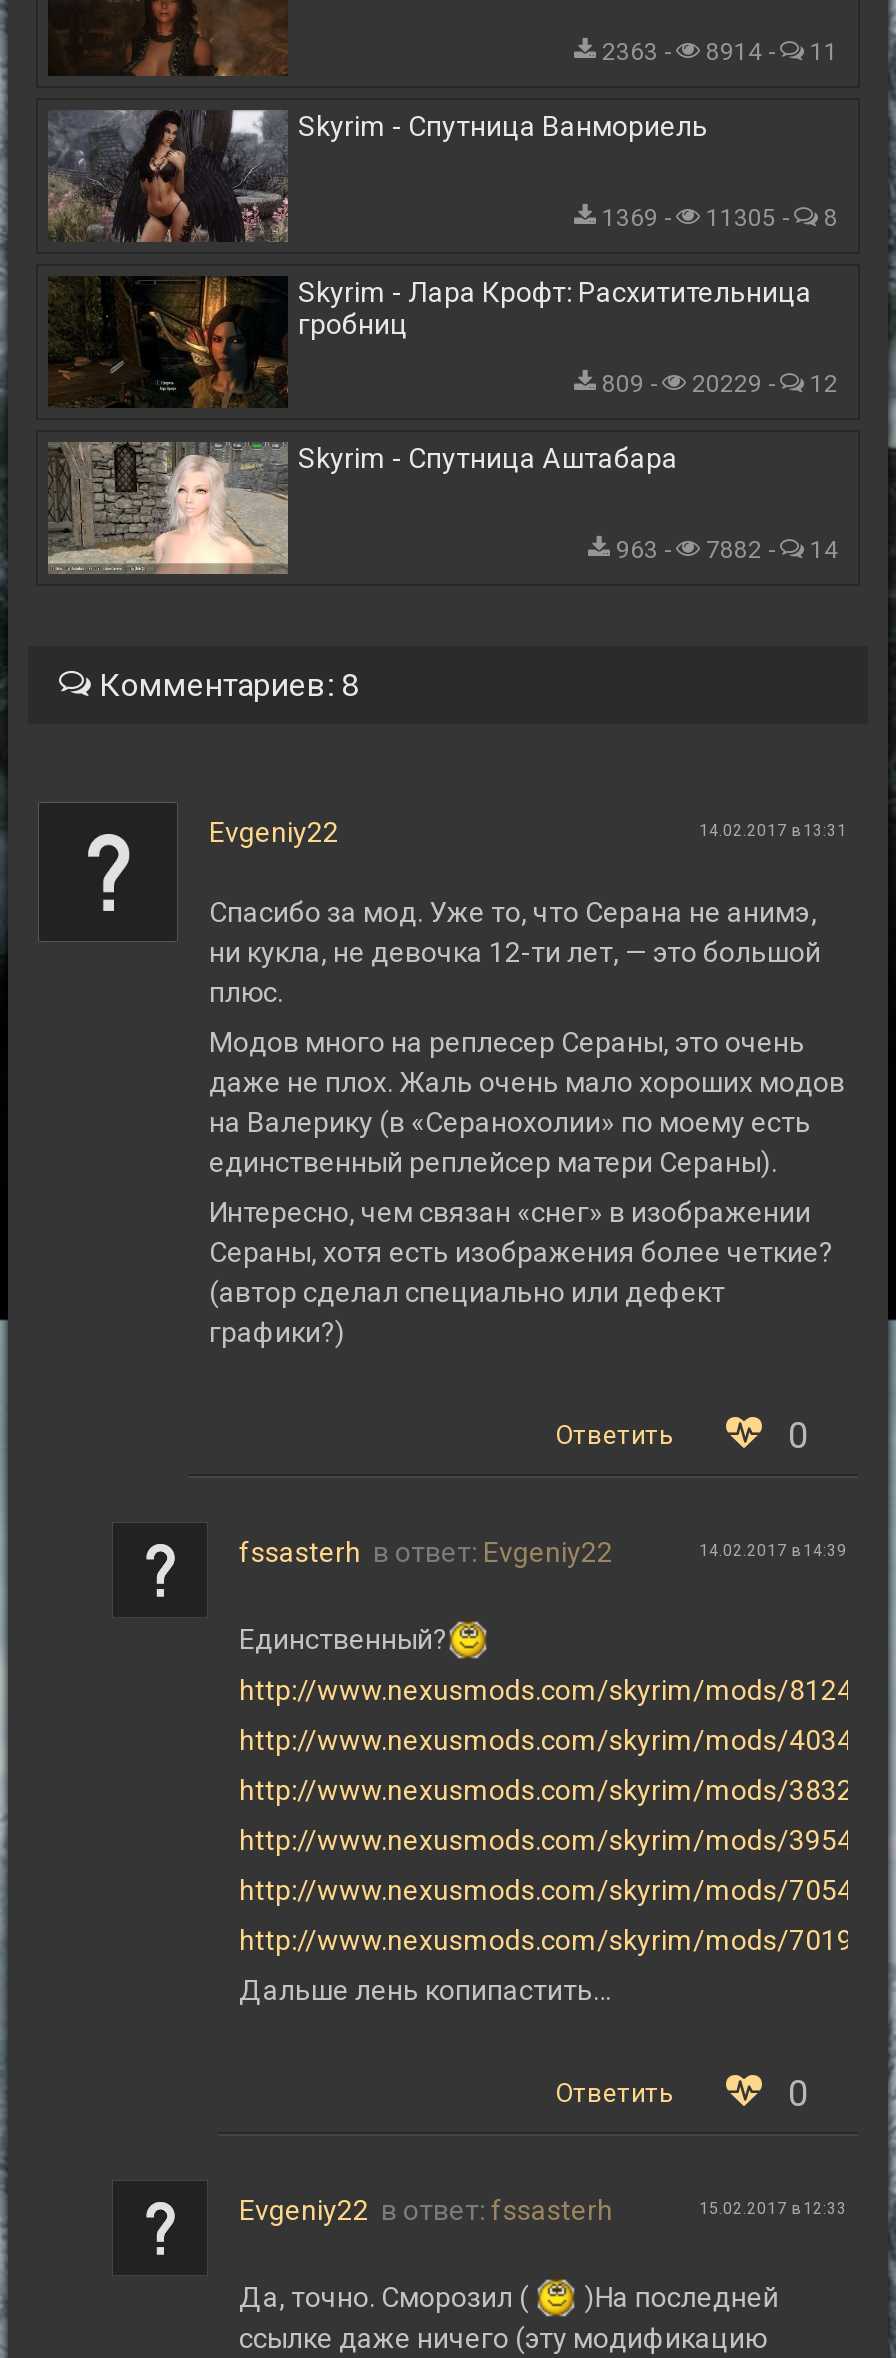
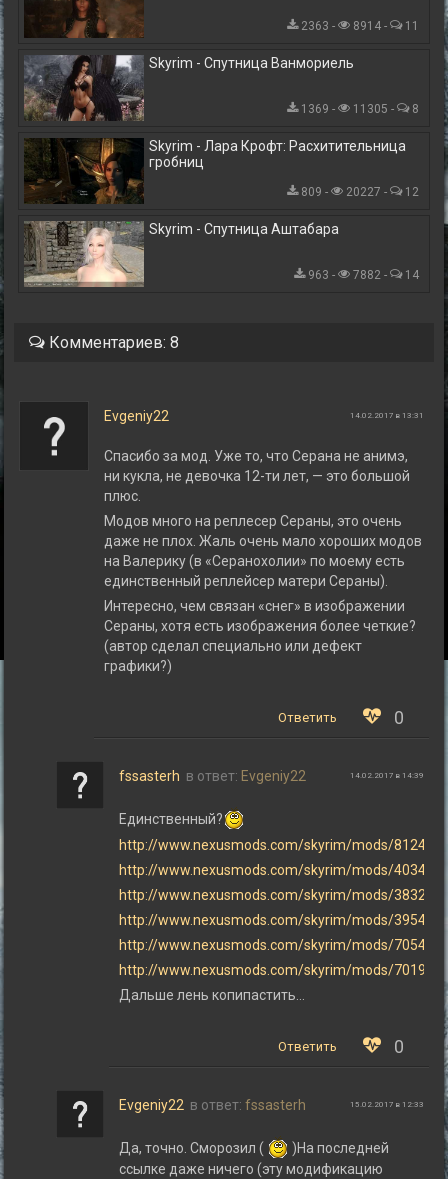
- 809 - 20229 - 12
+ 809 - 20227 - 12
